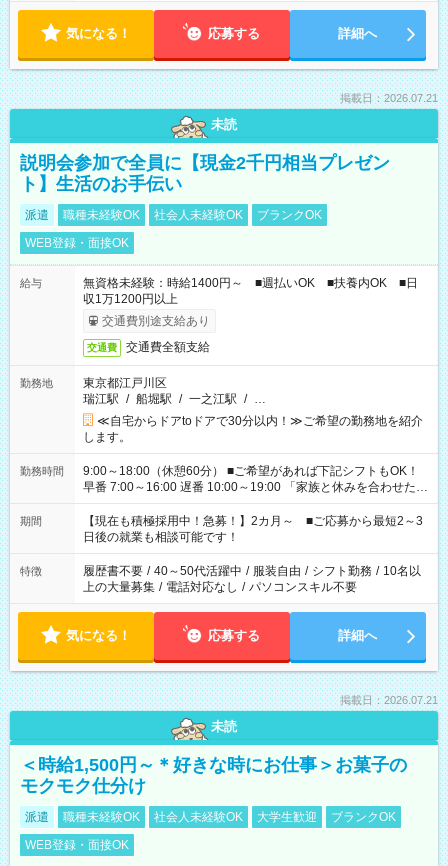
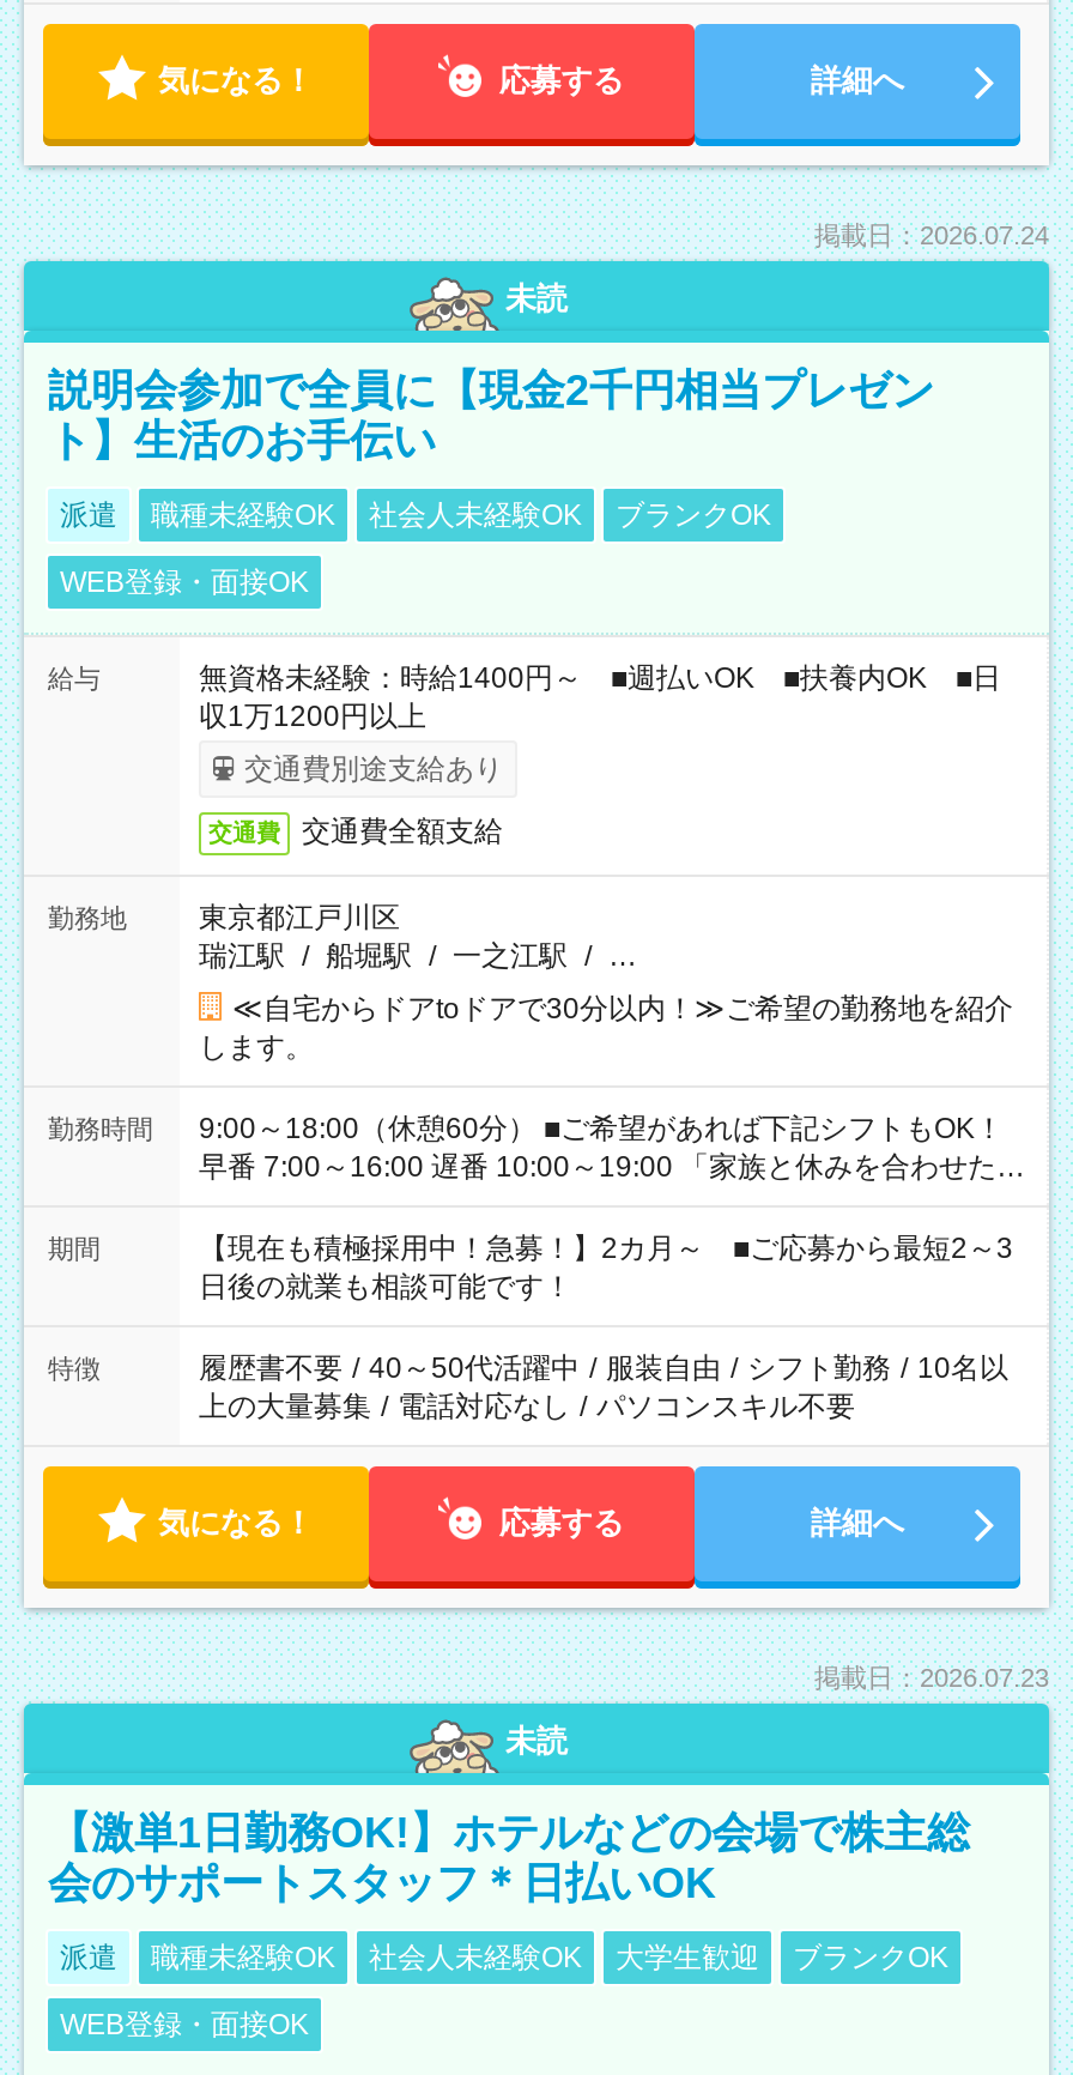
- 掲載日：2026.07.21
+ 掲載日：2026.07.24

- 掲載日：2026.07.21
+ 掲載日：2026.07.23

- ＜時給1,500円～＊好きな時にお仕事＞お菓子の
- モクモク仕分け
+ 【激単1日勤務OK!】ホテルなどの会場で株主総
+ 会のサポートスタッフ＊日払いOK
